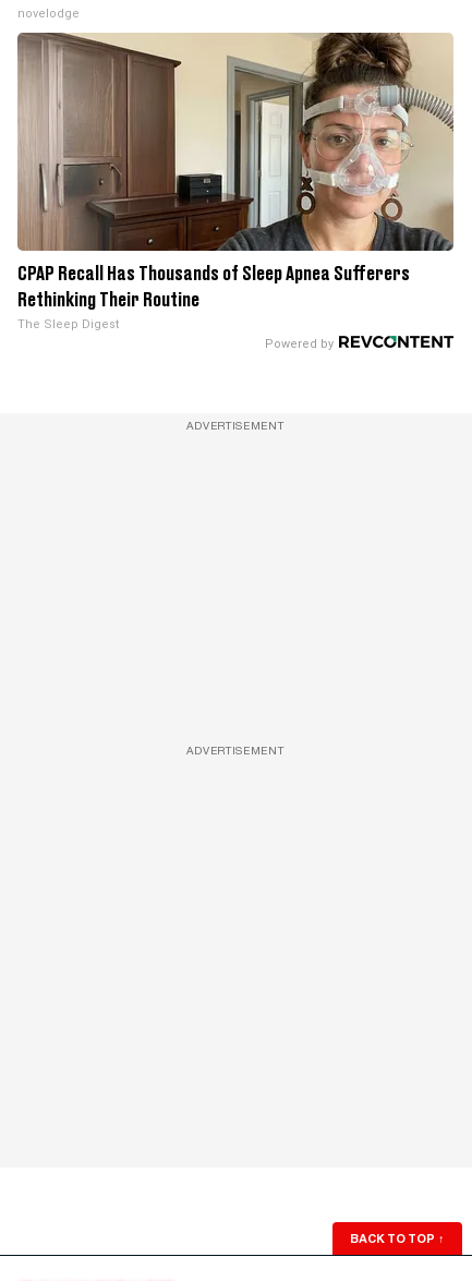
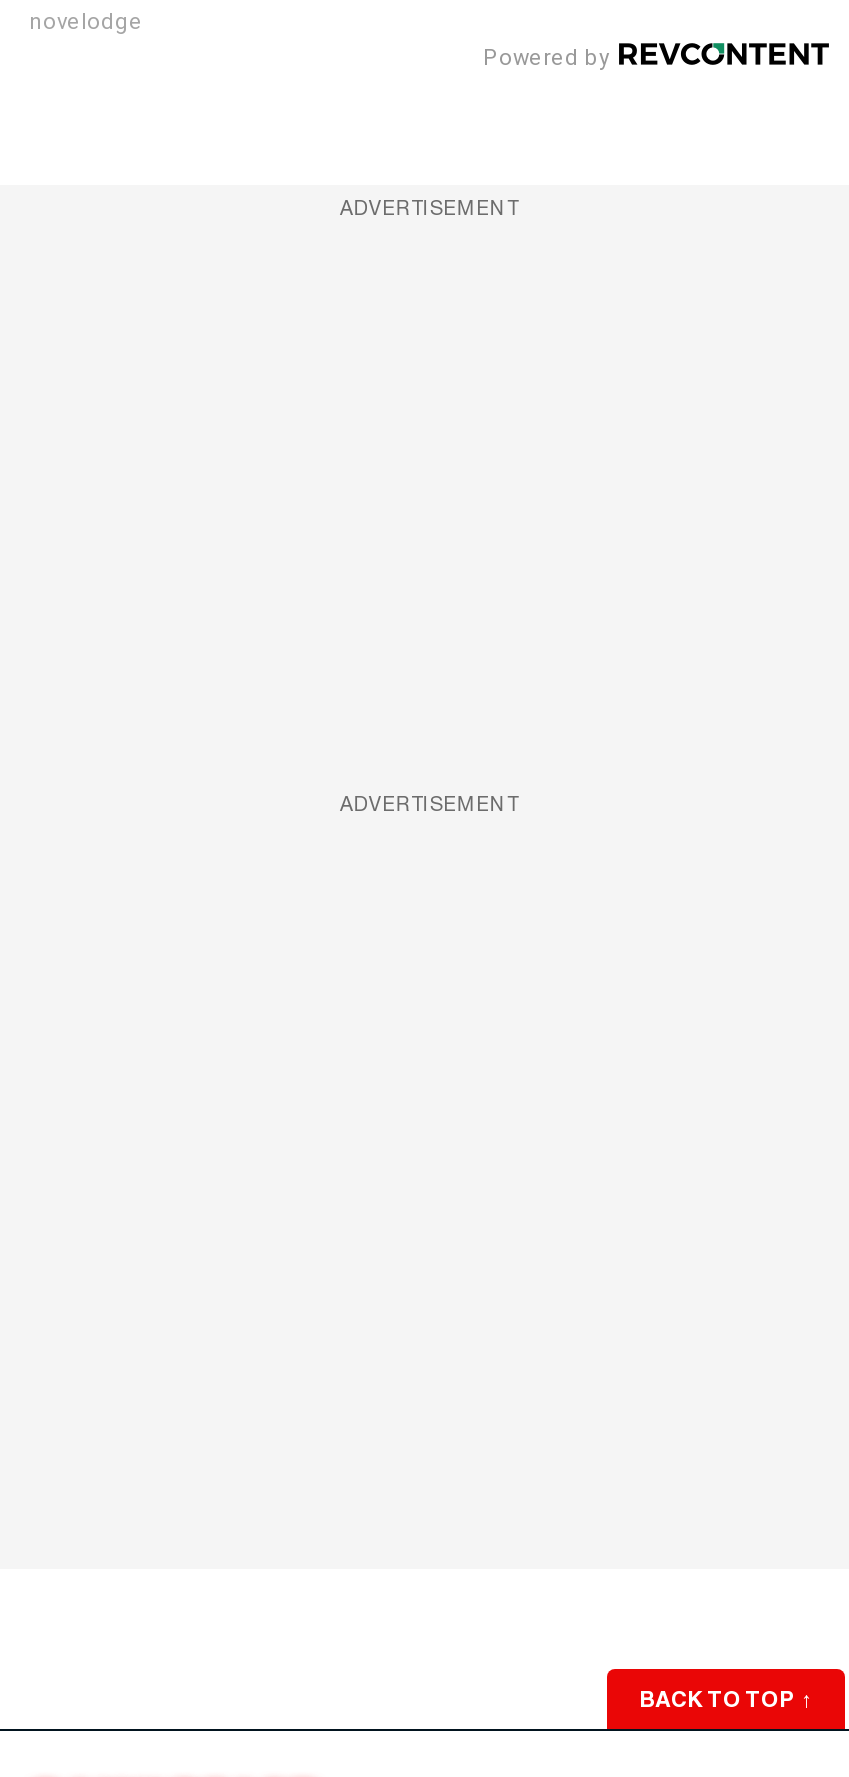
- [image]
- CPAP Recall Has Thousands of Sleep Apnea Sufferers
- Rethinking Their Routine
- The Sleep Digest
